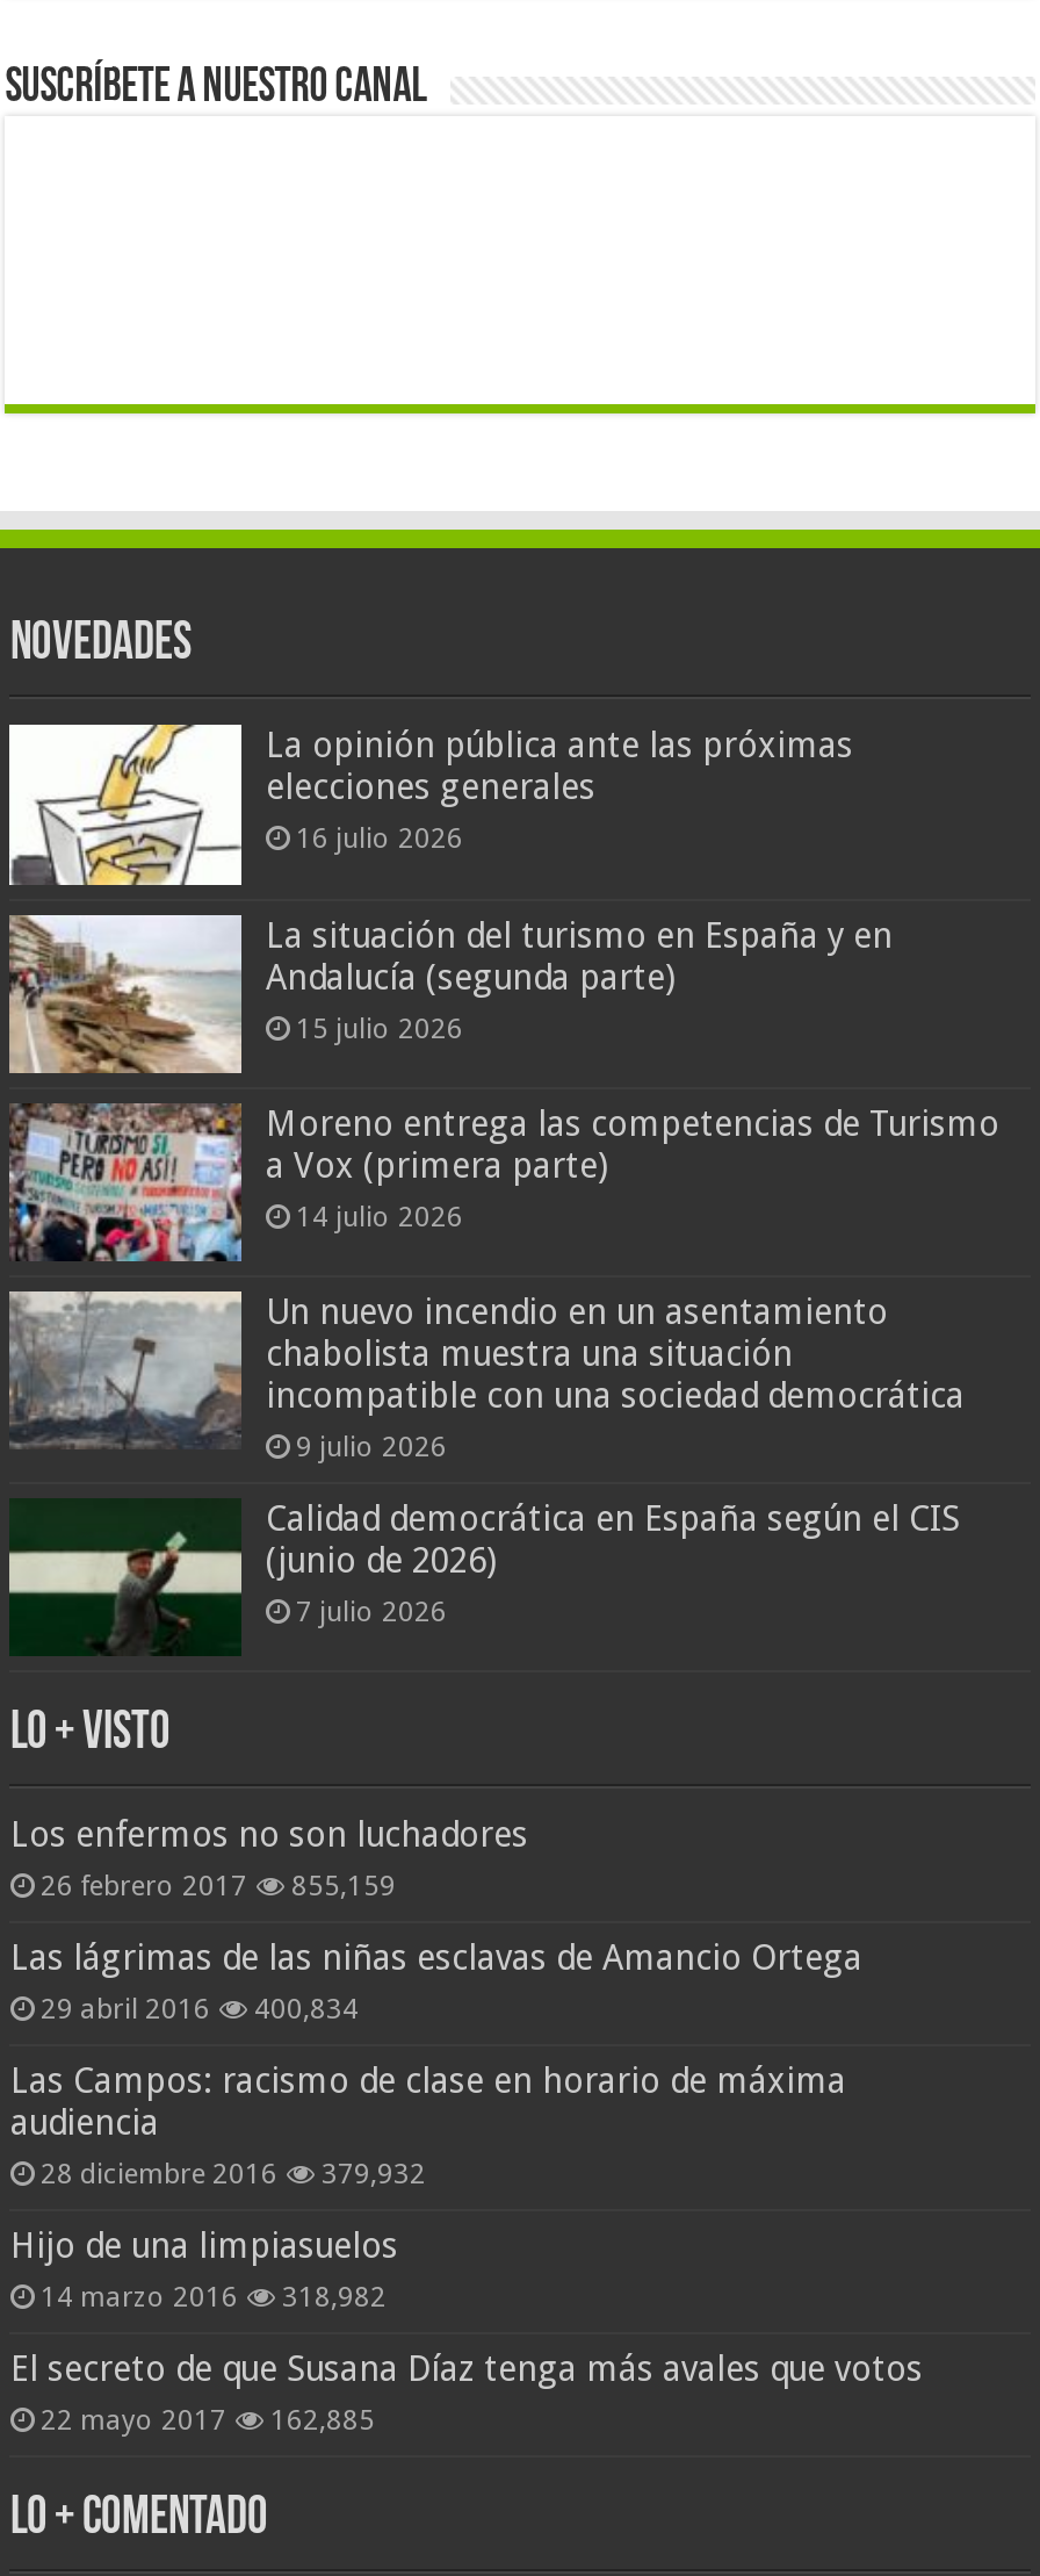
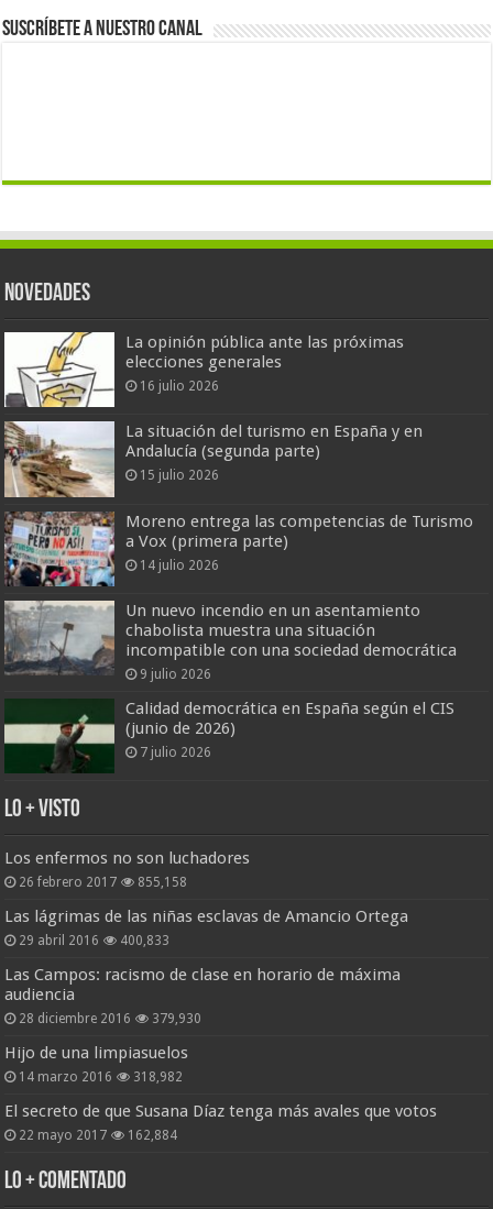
- 26 febrero 2017 855,159
+ 26 febrero 2017 855,158

- 29 abril 2016 400,834
+ 29 abril 2016 400,833

- 28 diciembre 2016 379,932
+ 28 diciembre 2016 379,930

- 22 mayo 2017 162,885
+ 22 mayo 2017 162,884
